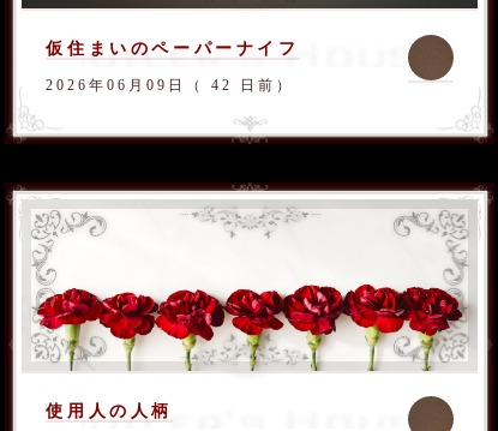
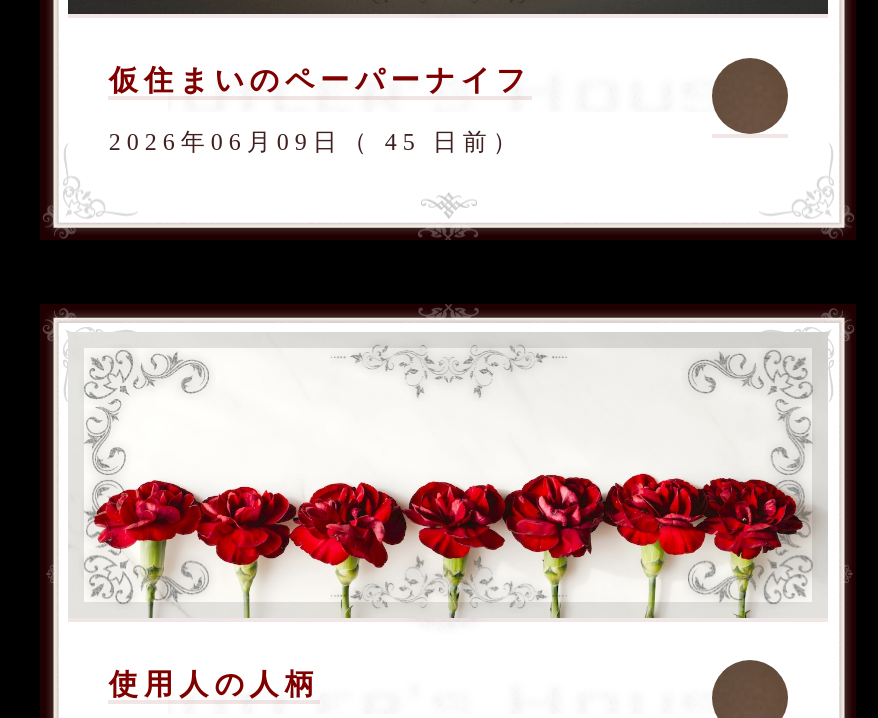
- 2026年06月09日（ 42 日前）
+ 2026年06月09日（ 45 日前）
